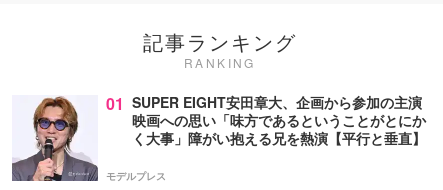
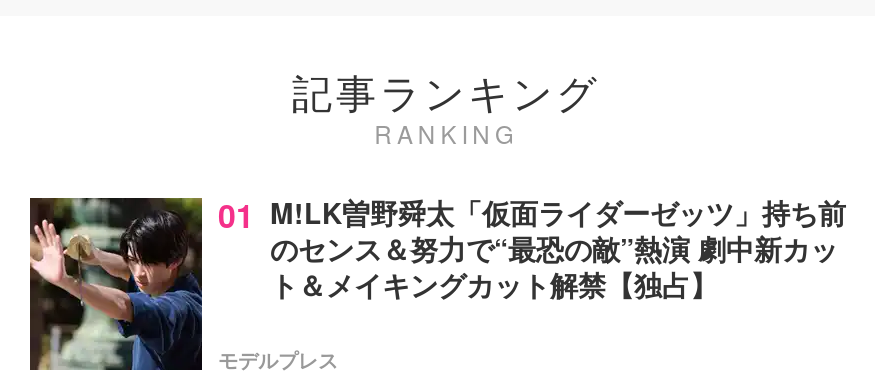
- [image]
- 01 SUPER EIGHT安田章大、企画から参加の主演
- 映画への思い「味方であるということがとにか
- く大事」障がい抱える兄を熱演【平行と垂直】
+ [image]
+ 01 M!LK曽野舜太「仮面ライダーゼッツ」持ち前
+ のセンス＆努力で“最恐の敵”熱演 劇中新カッ
+ ト＆メイキングカット解禁【独占】
